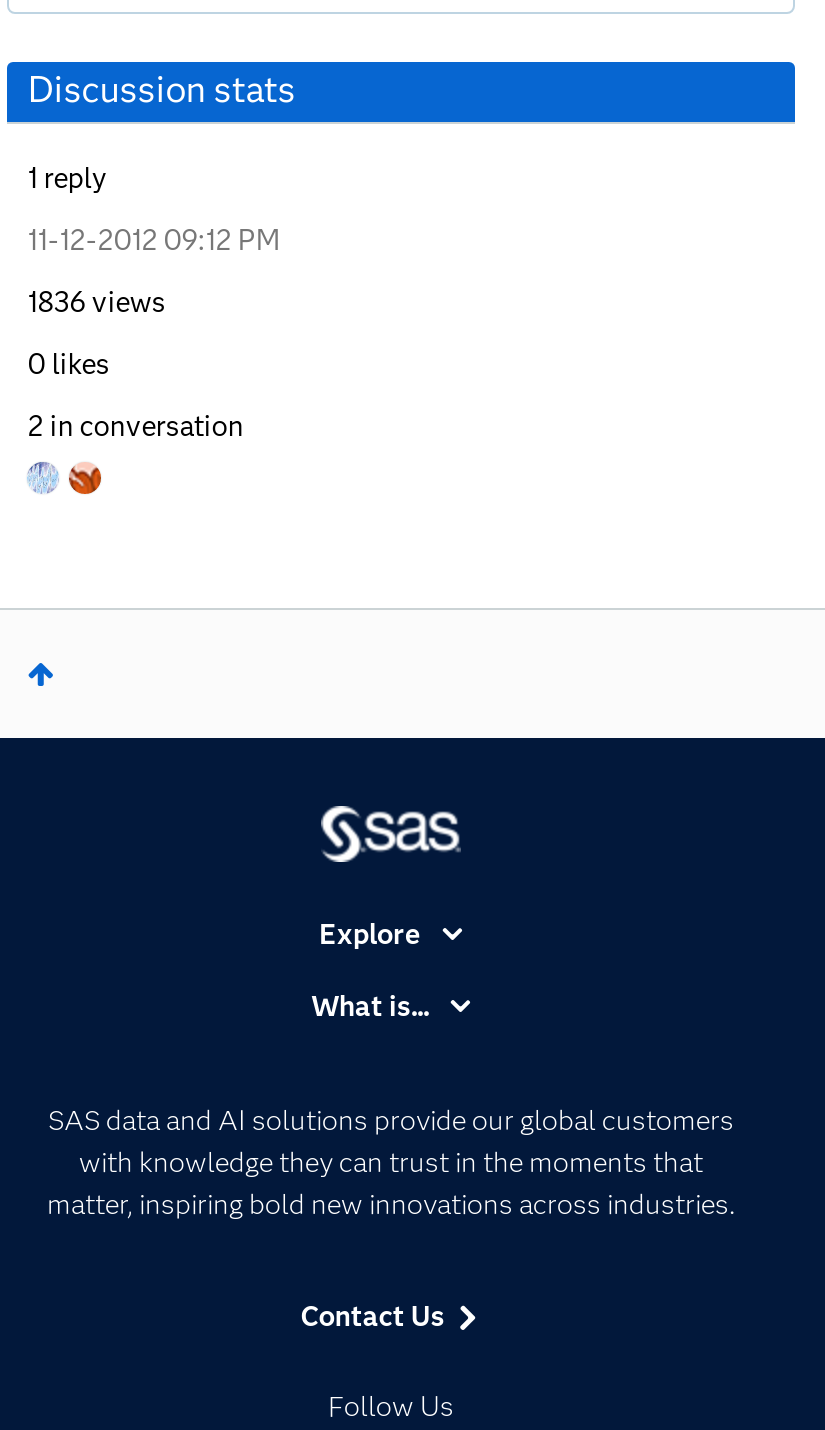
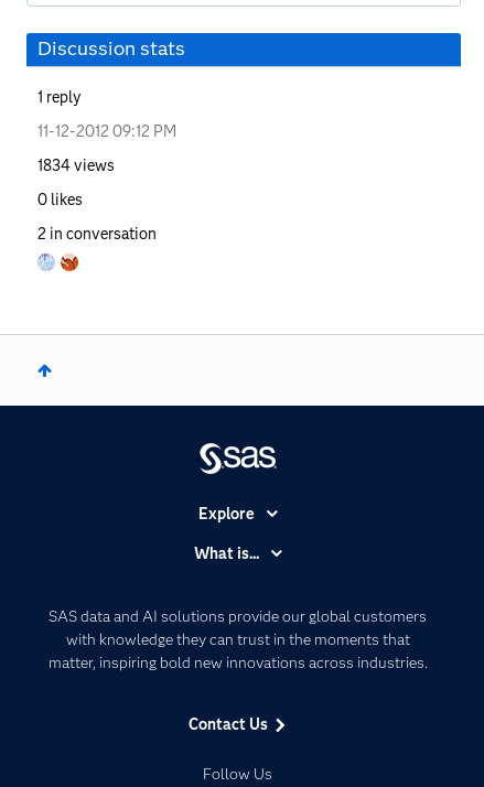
- 1836 views
+ 1834 views
